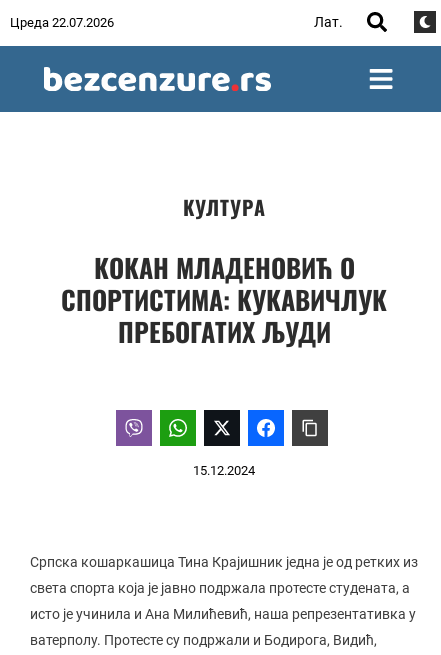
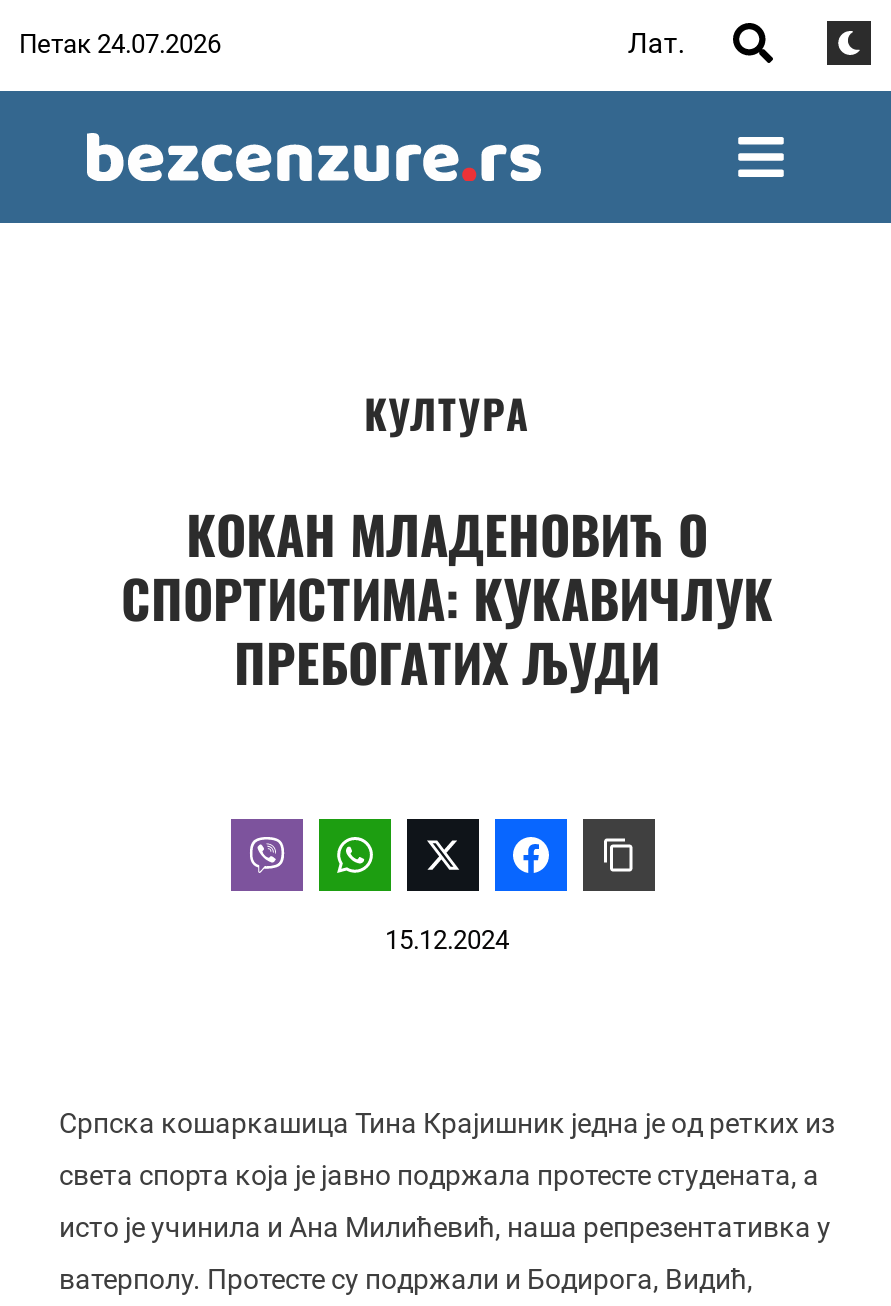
- Цреда 22.07.2026
+ Петак 24.07.2026
